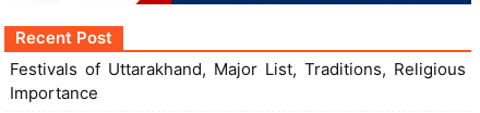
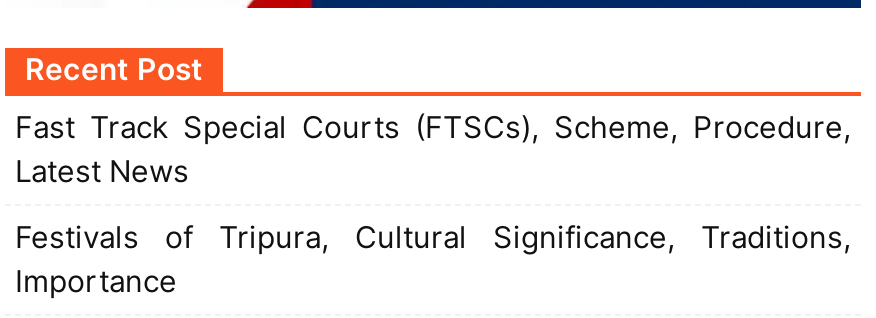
- Festivals of Uttarakhand, Major List, Traditions, Religious
+ Fast Track Special Courts (FTSCs), Scheme, Procedure,
+ Latest News
+ Festivals of Tripura, Cultural Significance, Traditions,
